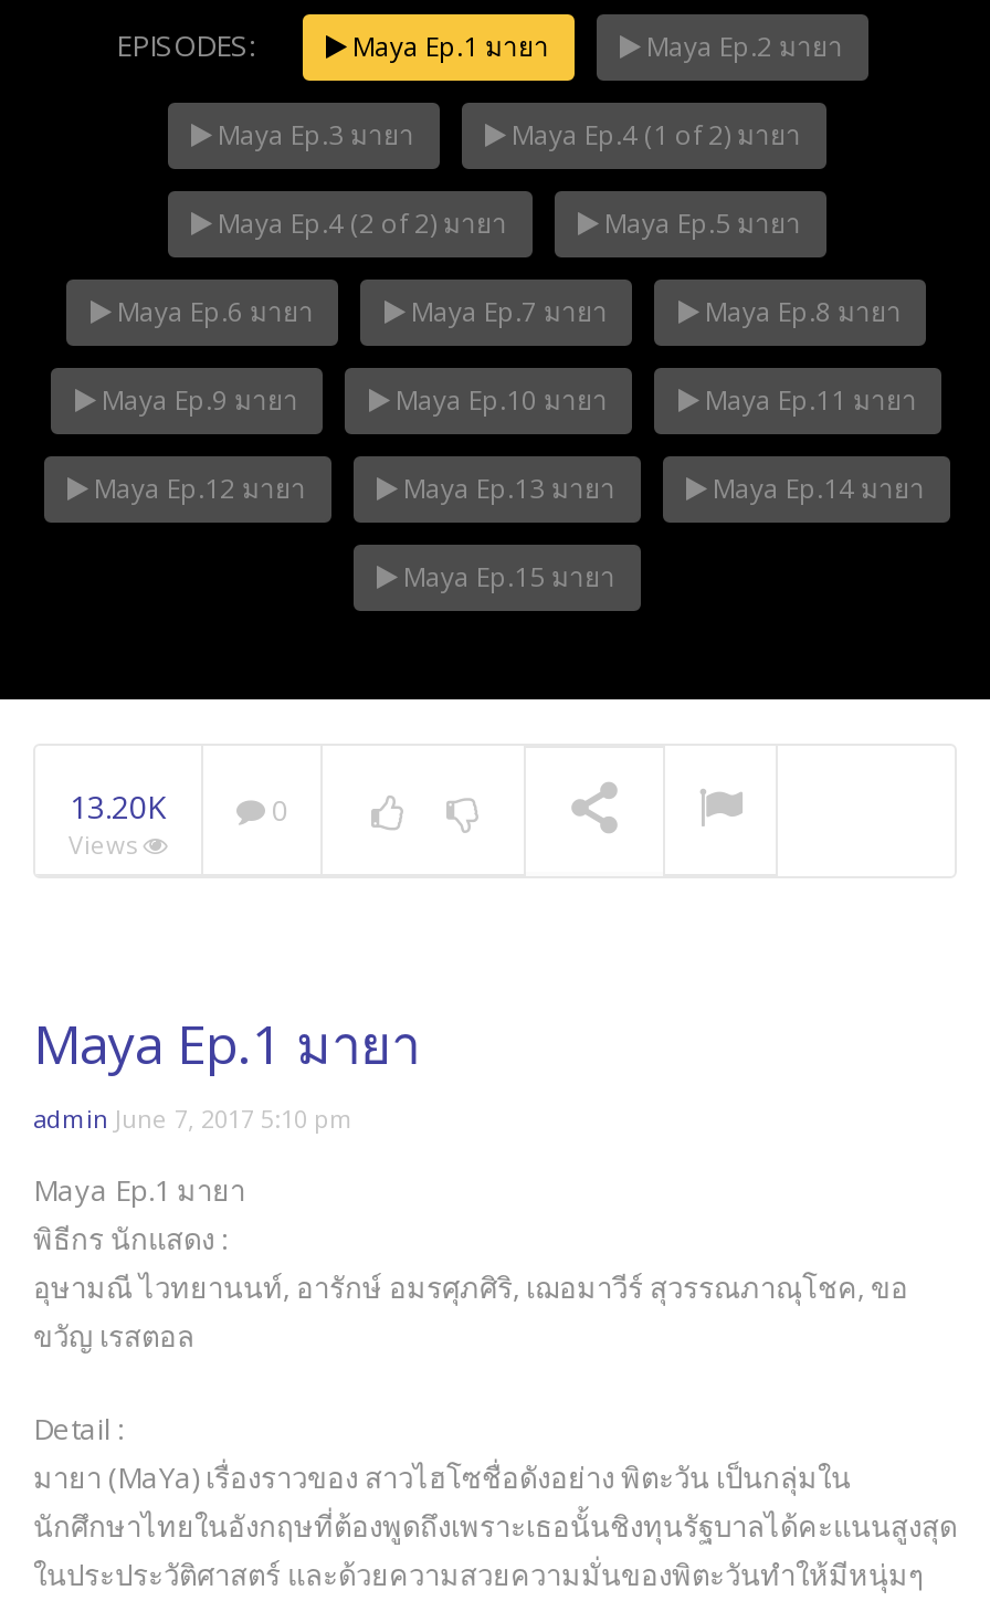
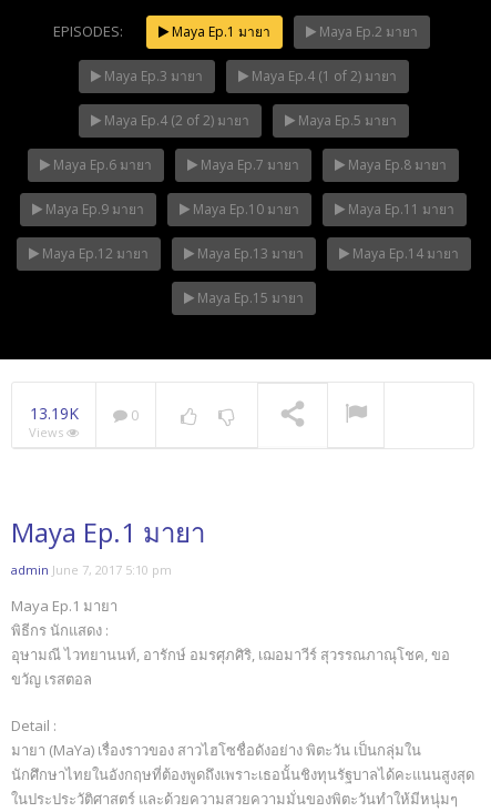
- 13.20K
+ 13.19K
